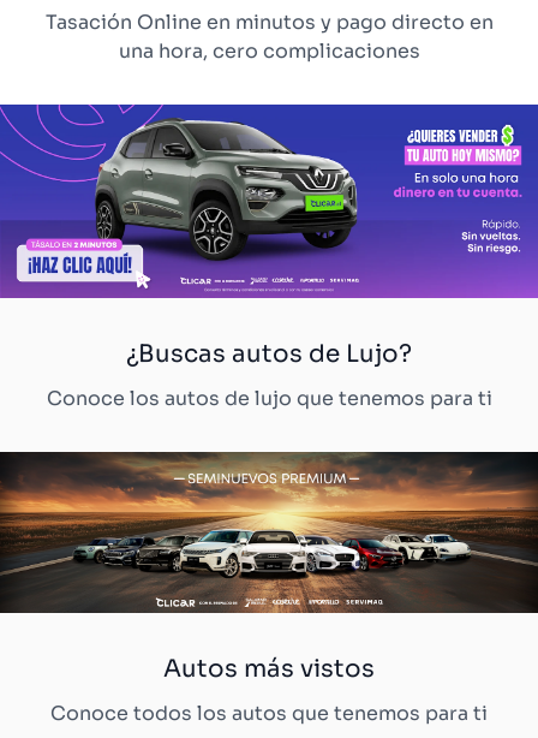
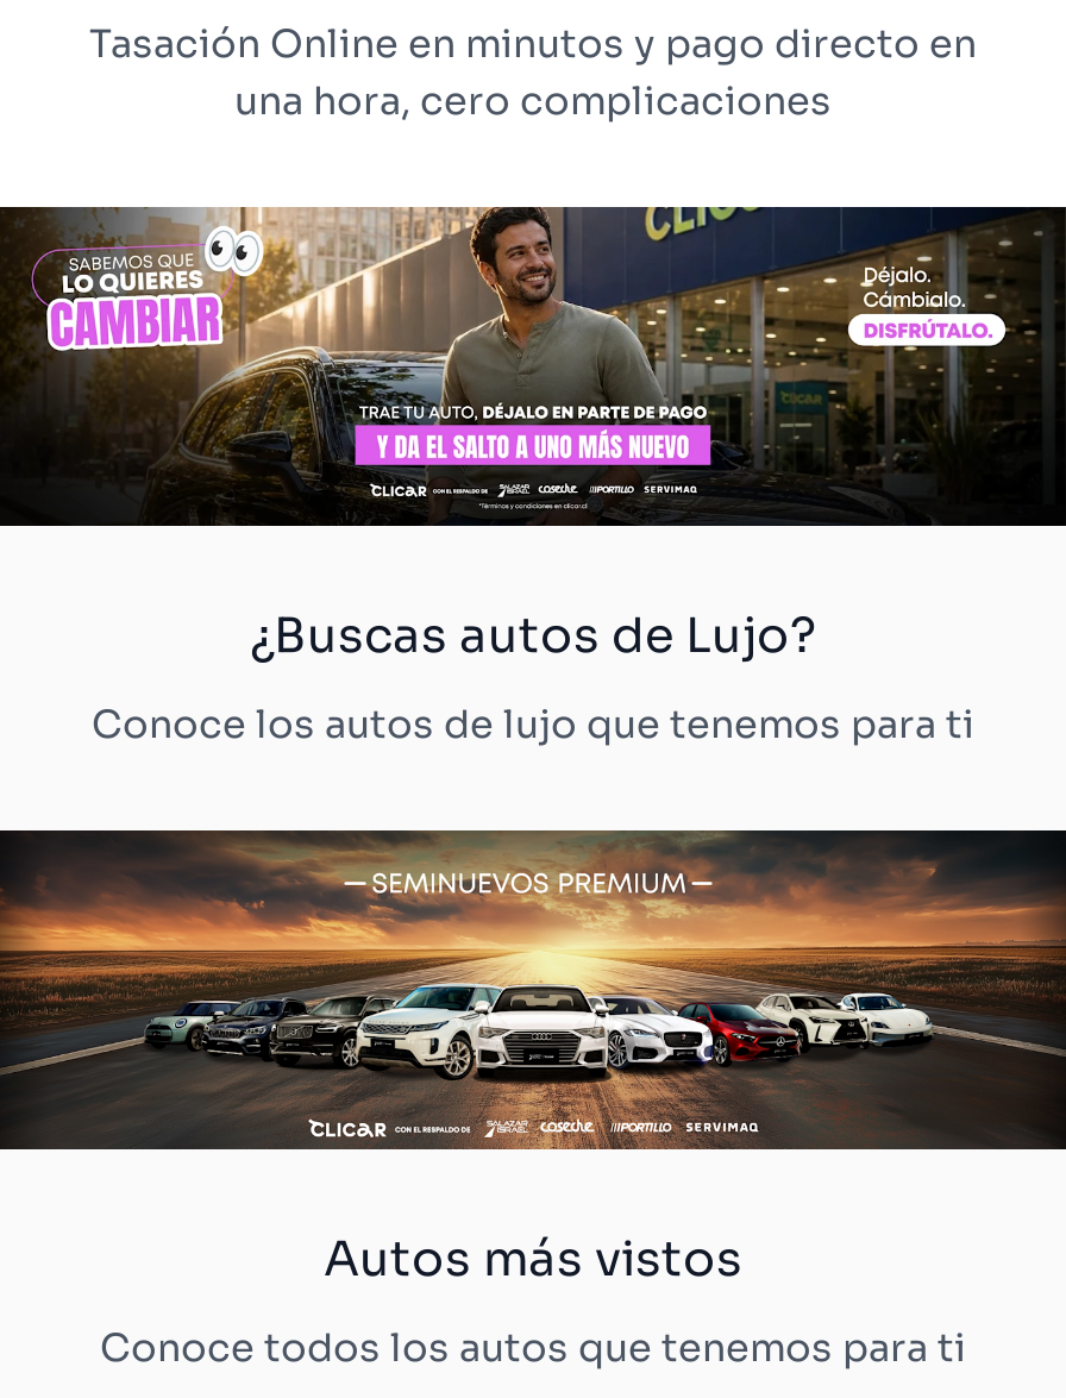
- [image]
+ [image]
